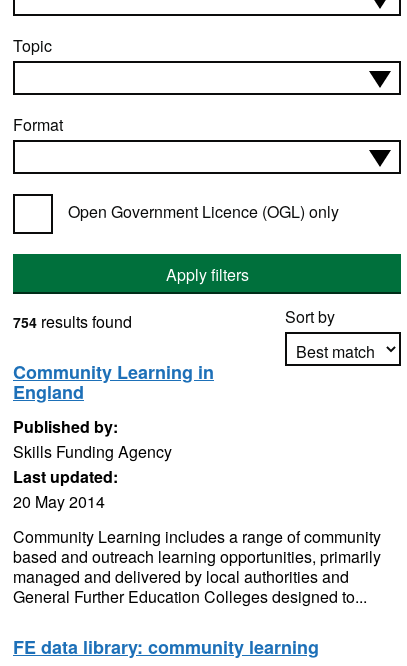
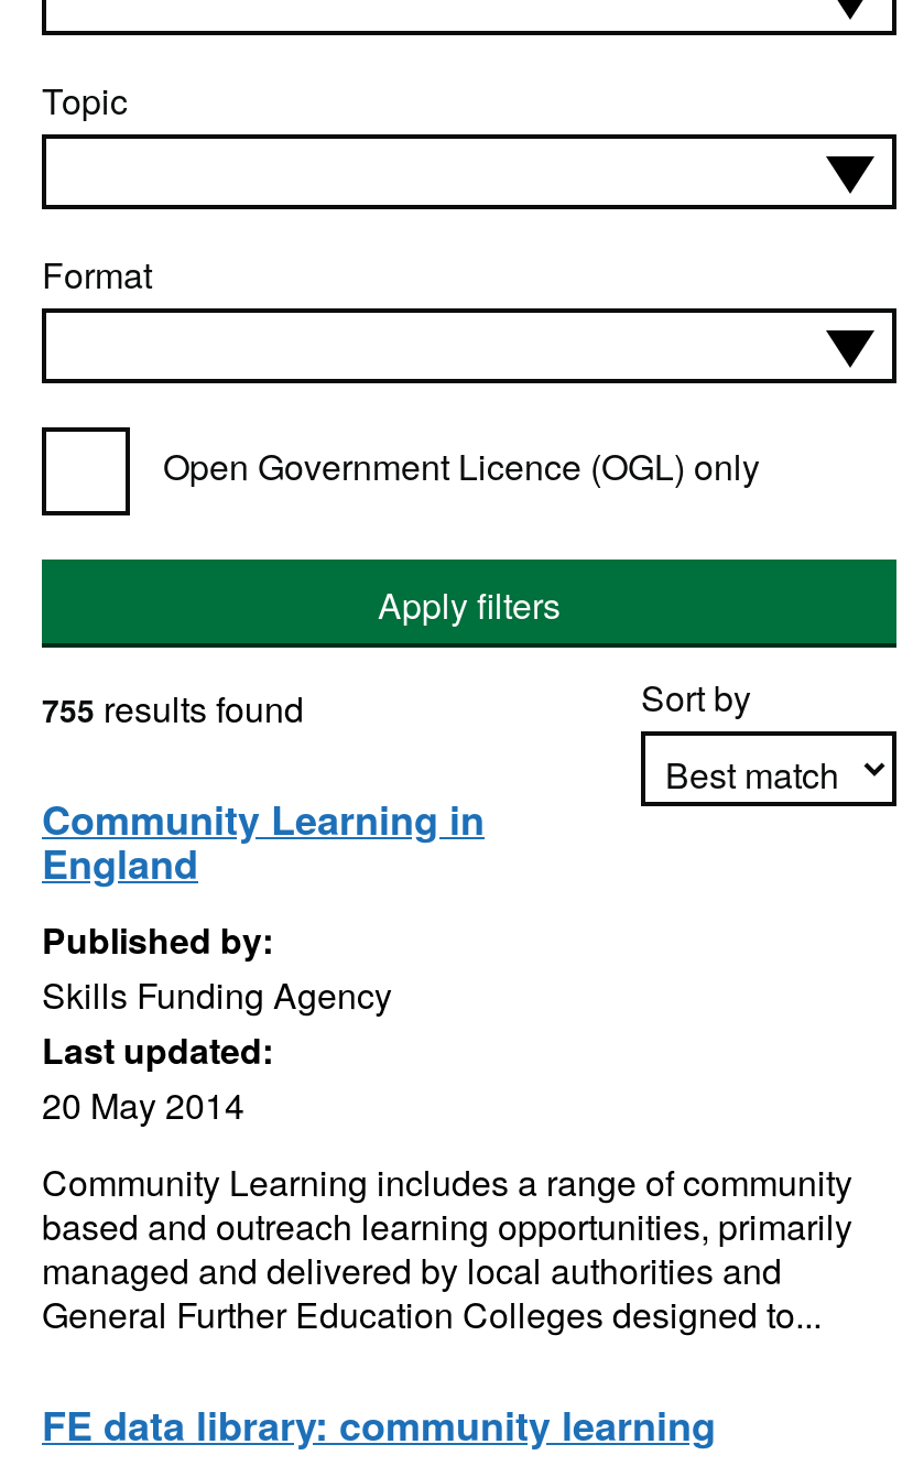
- 754 results found
+ 755 results found
